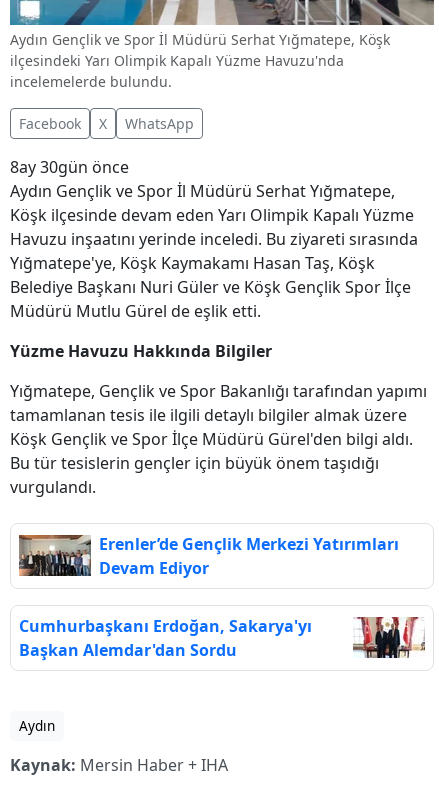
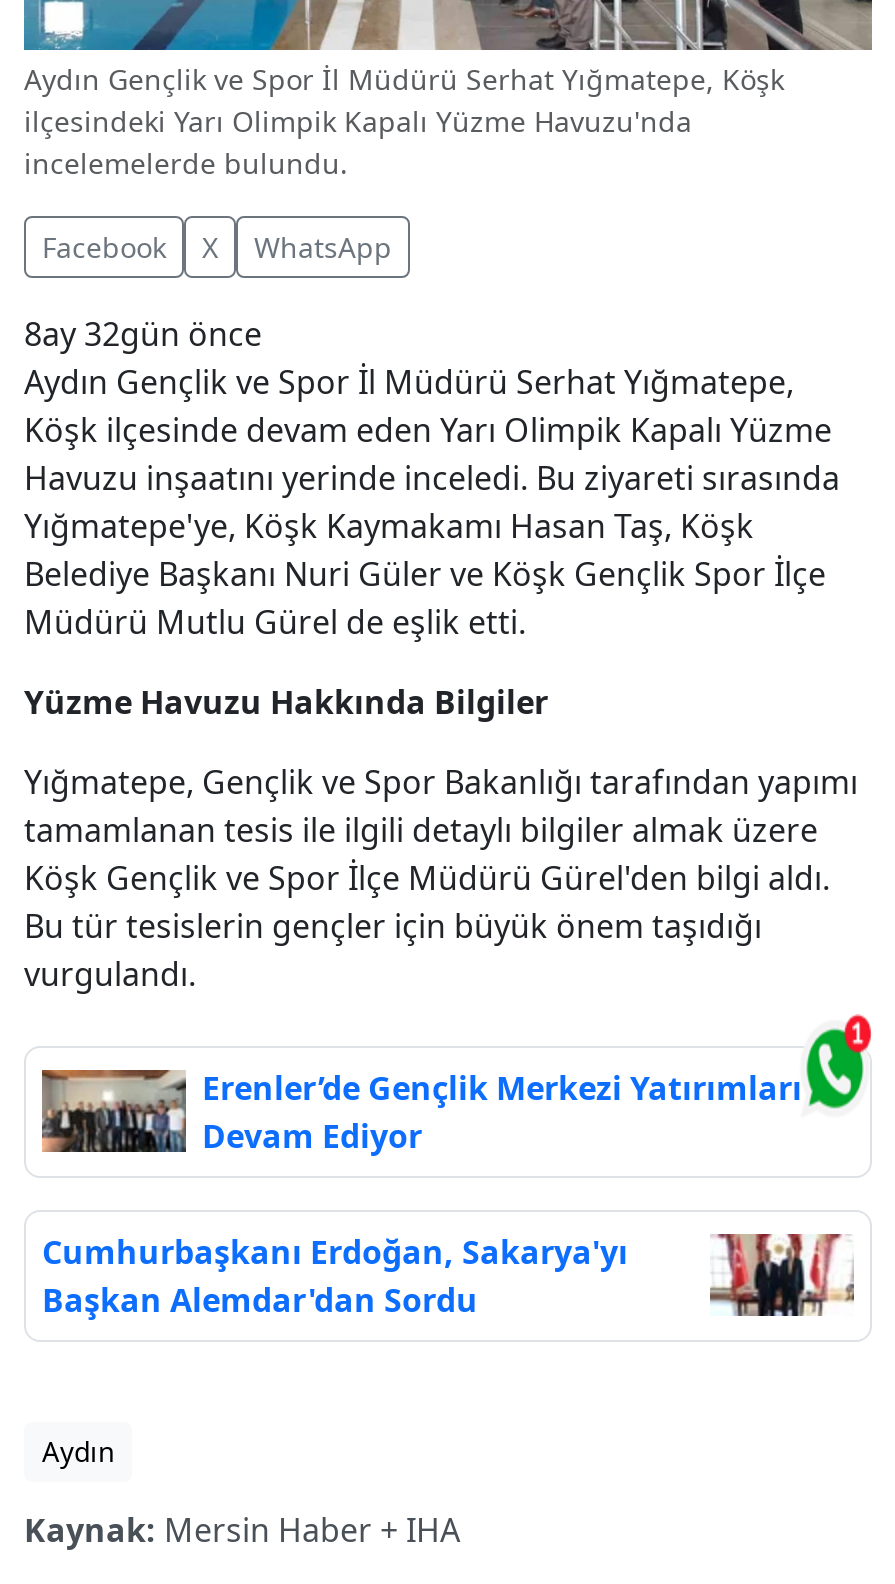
- 8ay 30gün önce
+ 8ay 32gün önce

+ [image]
